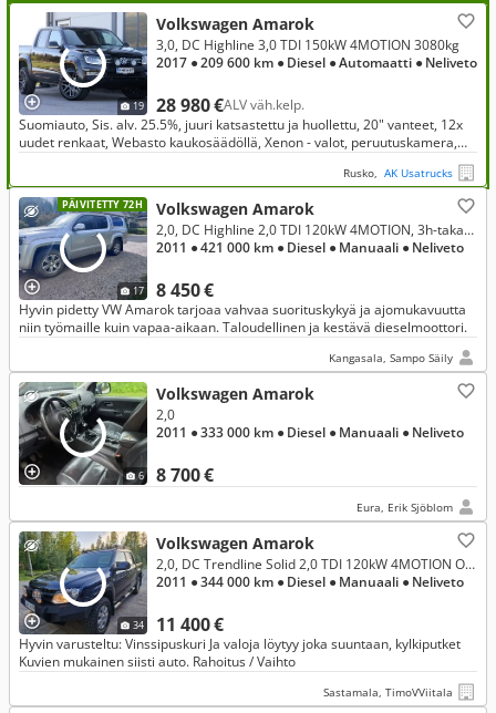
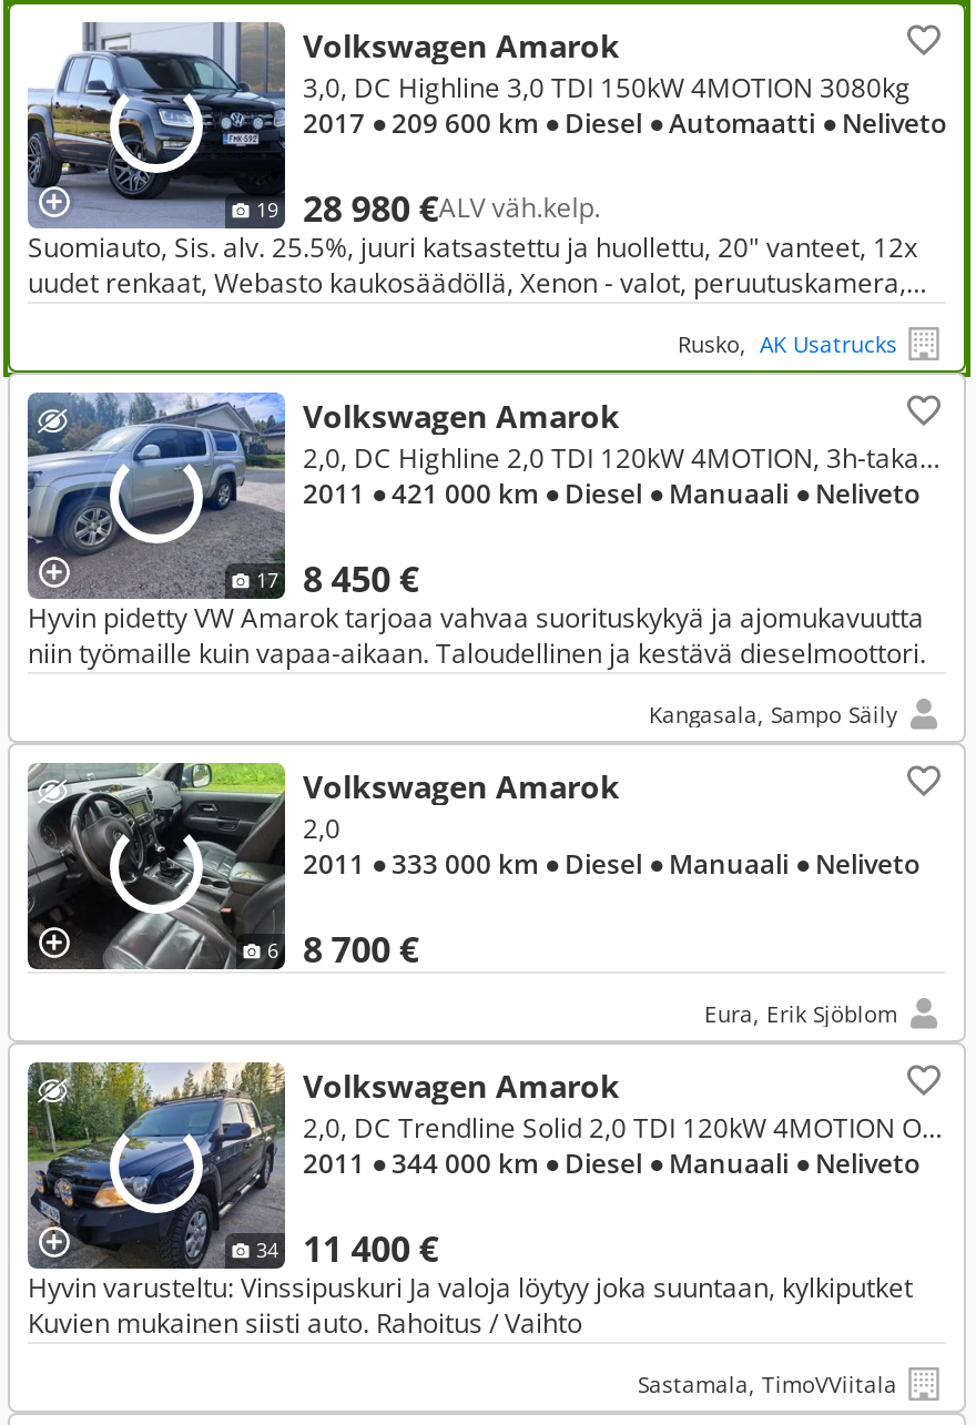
- PÄIVITETTY 72H
